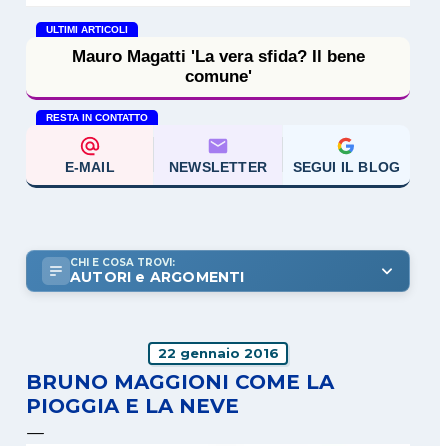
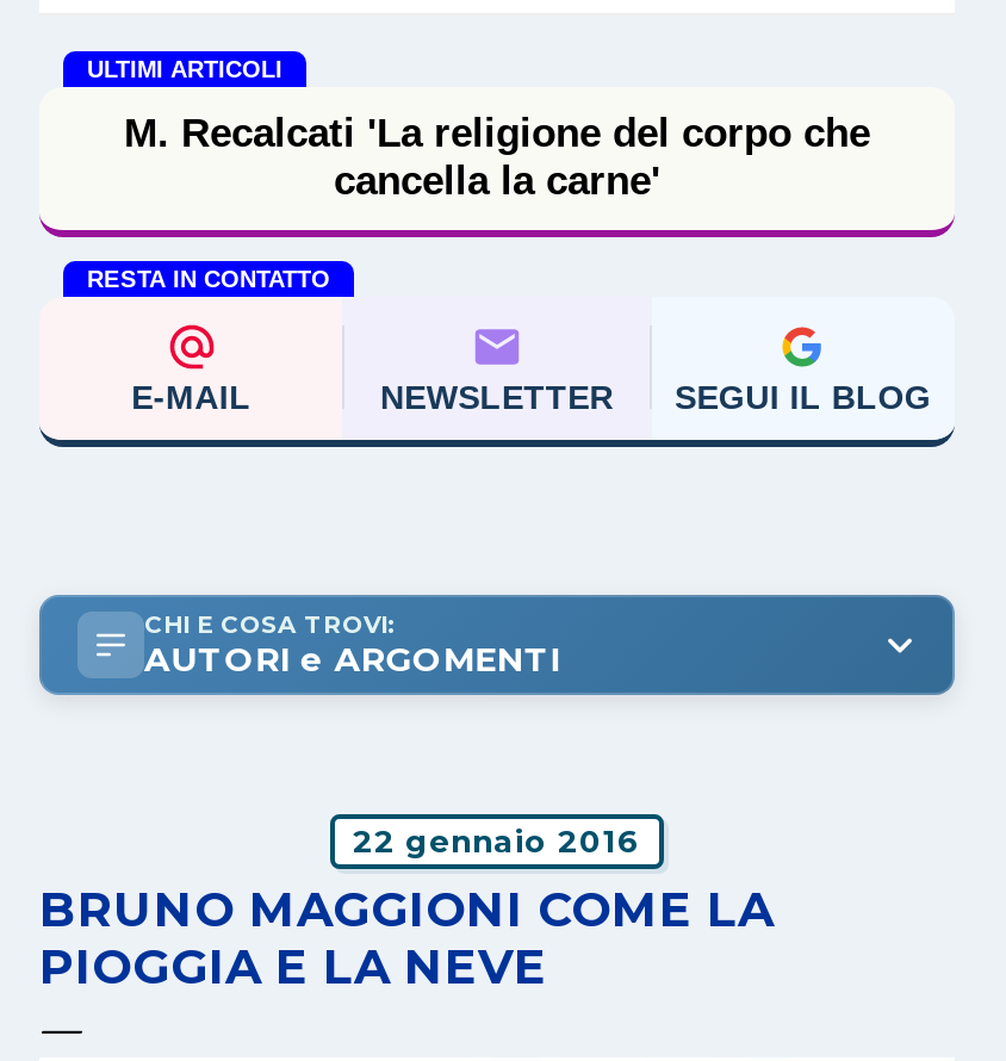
- Mauro Magatti 'La vera sfida? Il bene
- comune'
+ M. Recalcati 'La religione del corpo che
+ cancella la carne'
